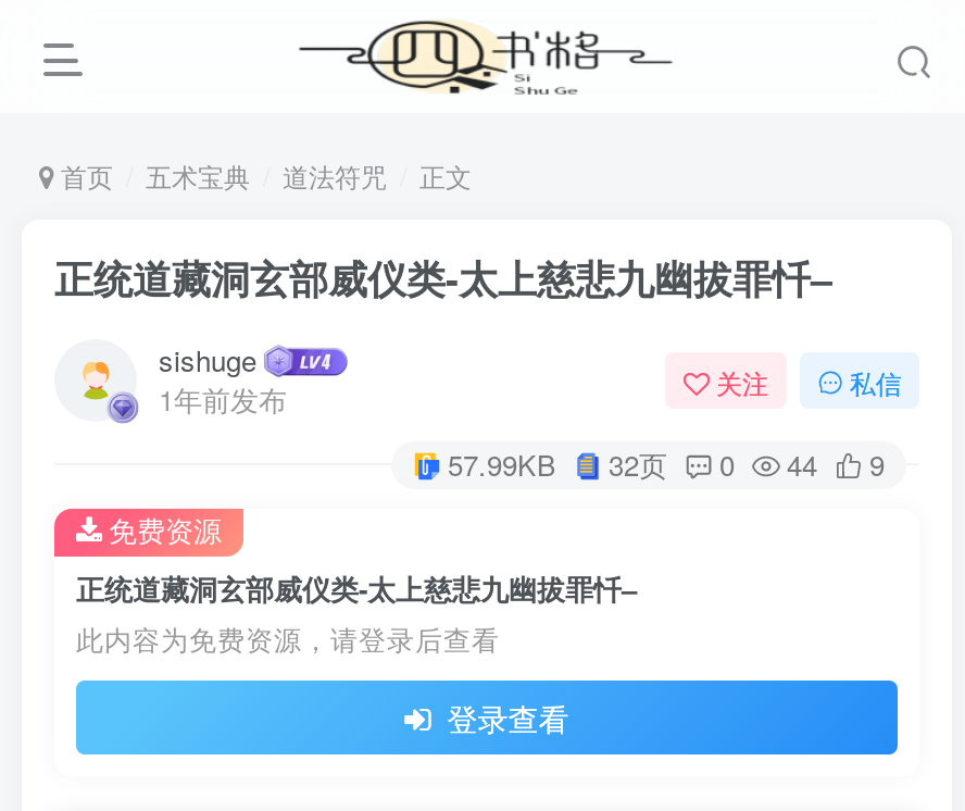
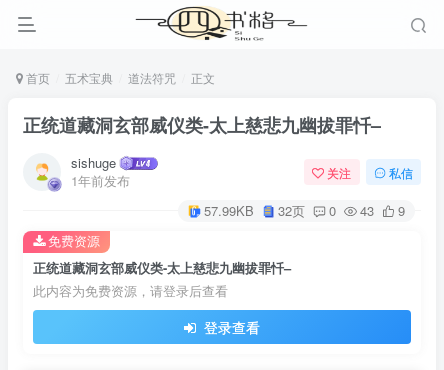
- 57.99KB 32页 0 44 9
+ 57.99KB 32页 0 43 9
